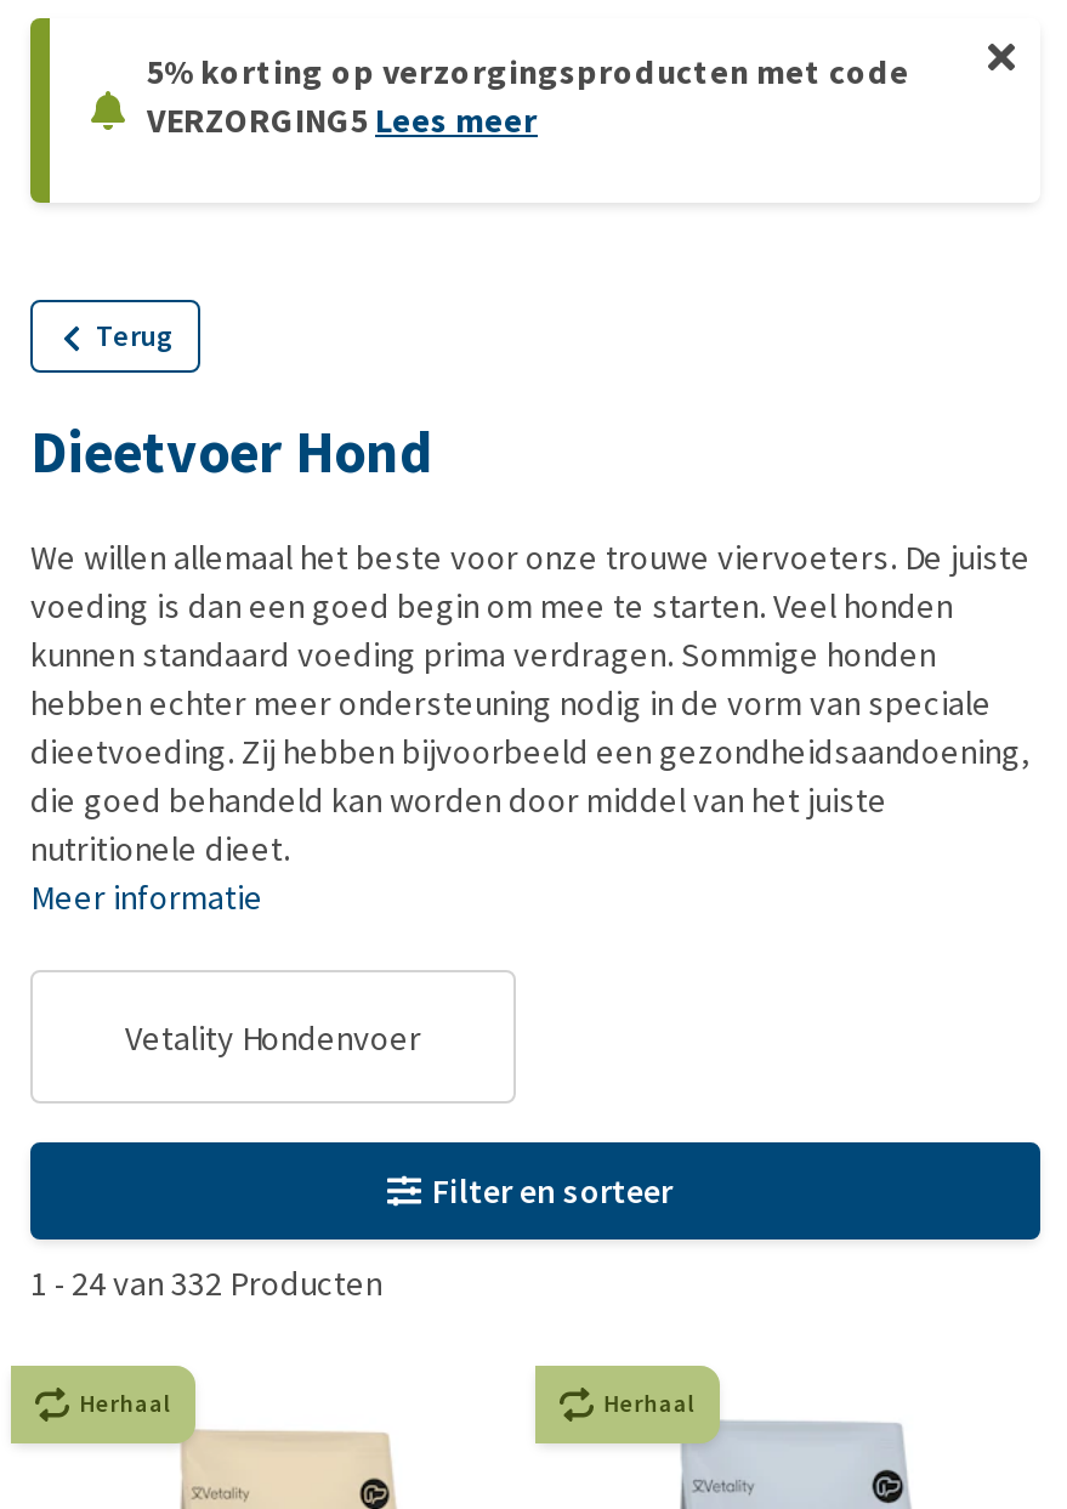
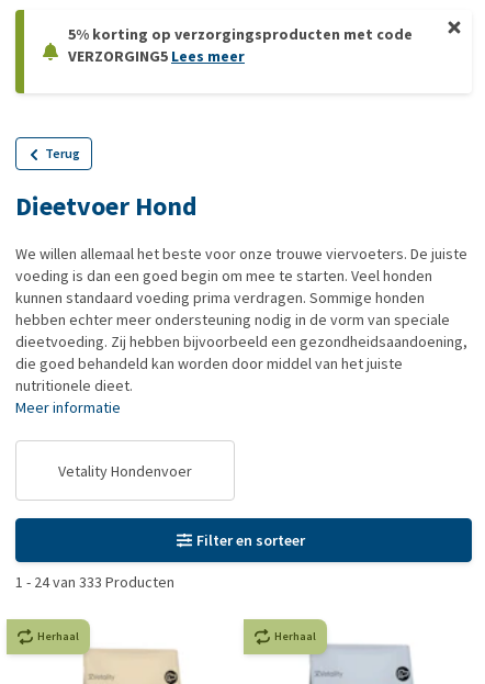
- 1 - 24van 332 Producten
+ 1 - 24van 333 Producten
